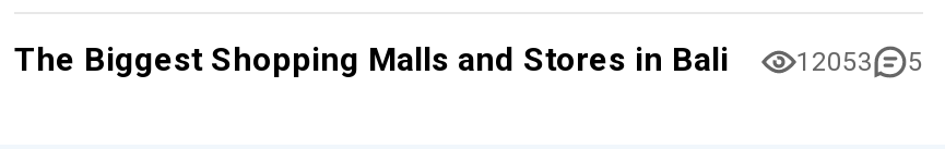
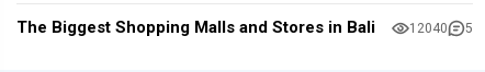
- 12053 5
+ 12040 5
